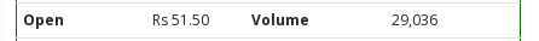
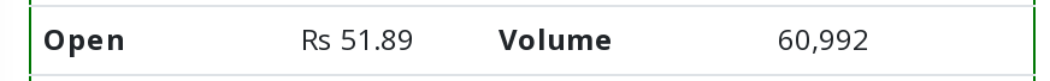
- Rs 51.50
+ Rs 51.89

- 29,036
+ 60,992
